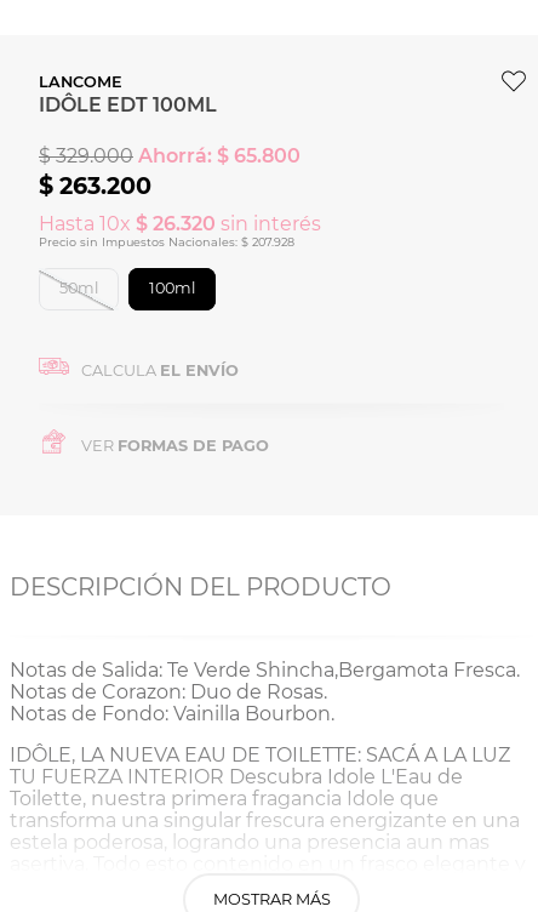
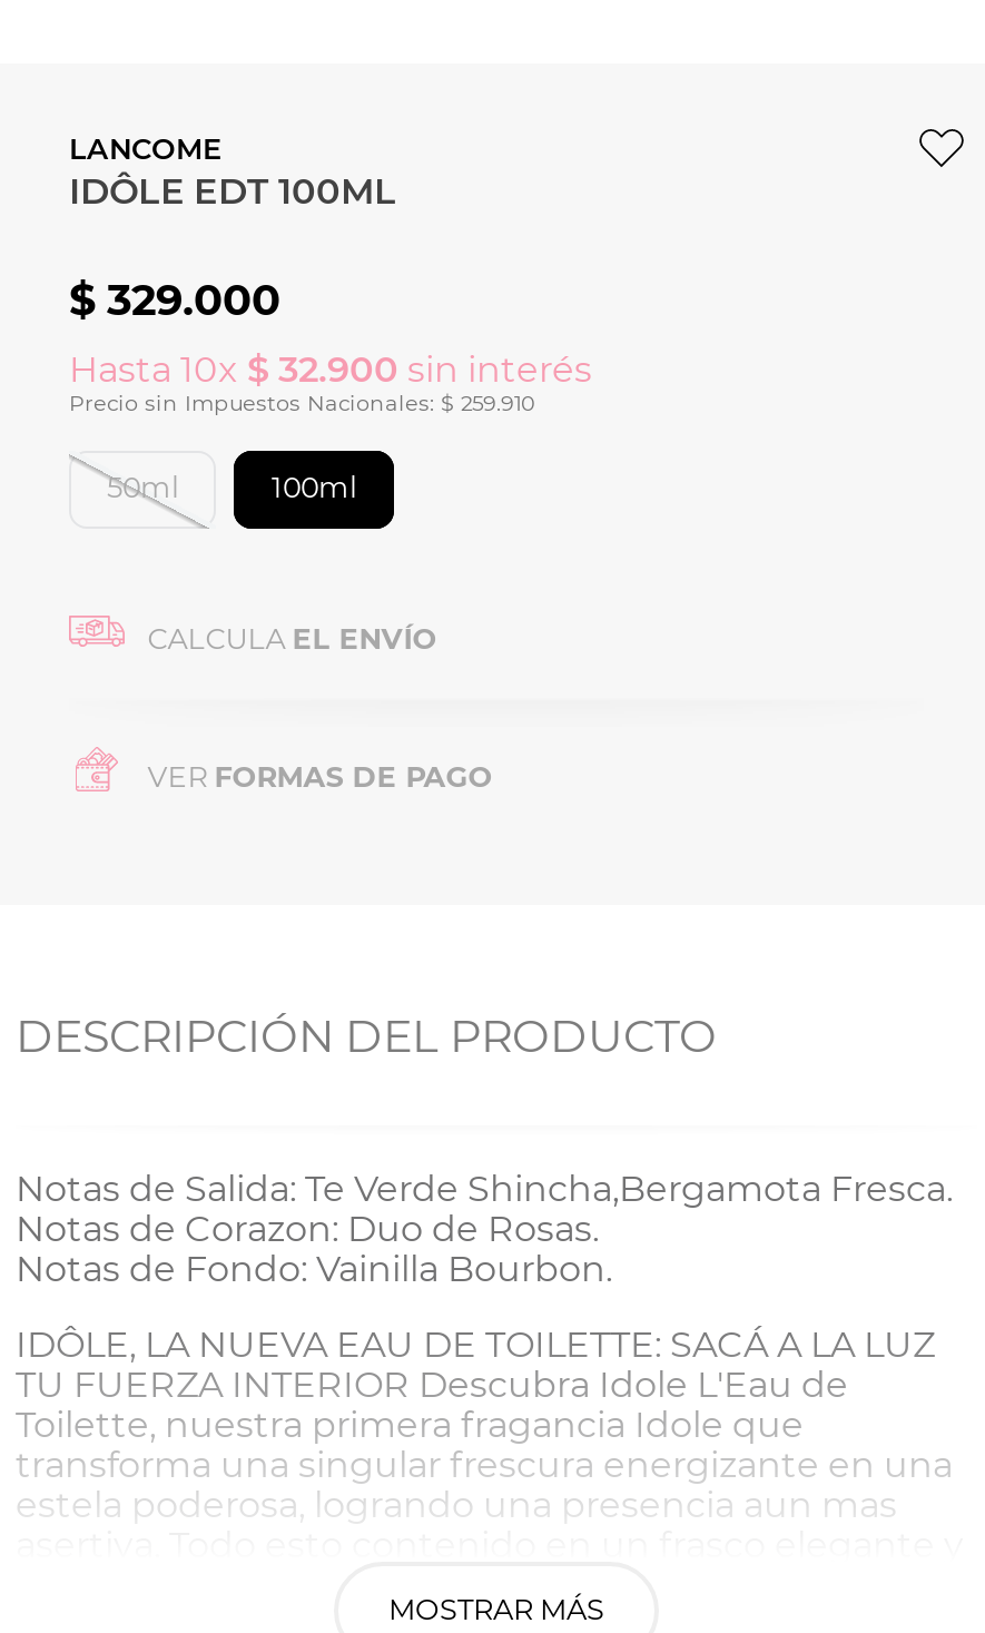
- $ 329.000 Ahorrá: $ 65.800
- $ 263.200
- Hasta 10x $ 26.320 sin interés
- Precio sin Impuestos Nacionales: $ 207.928
+ $ 329.000
+ Hasta 10x $ 32.900 sin interés
+ Precio sin Impuestos Nacionales: $ 259.910
